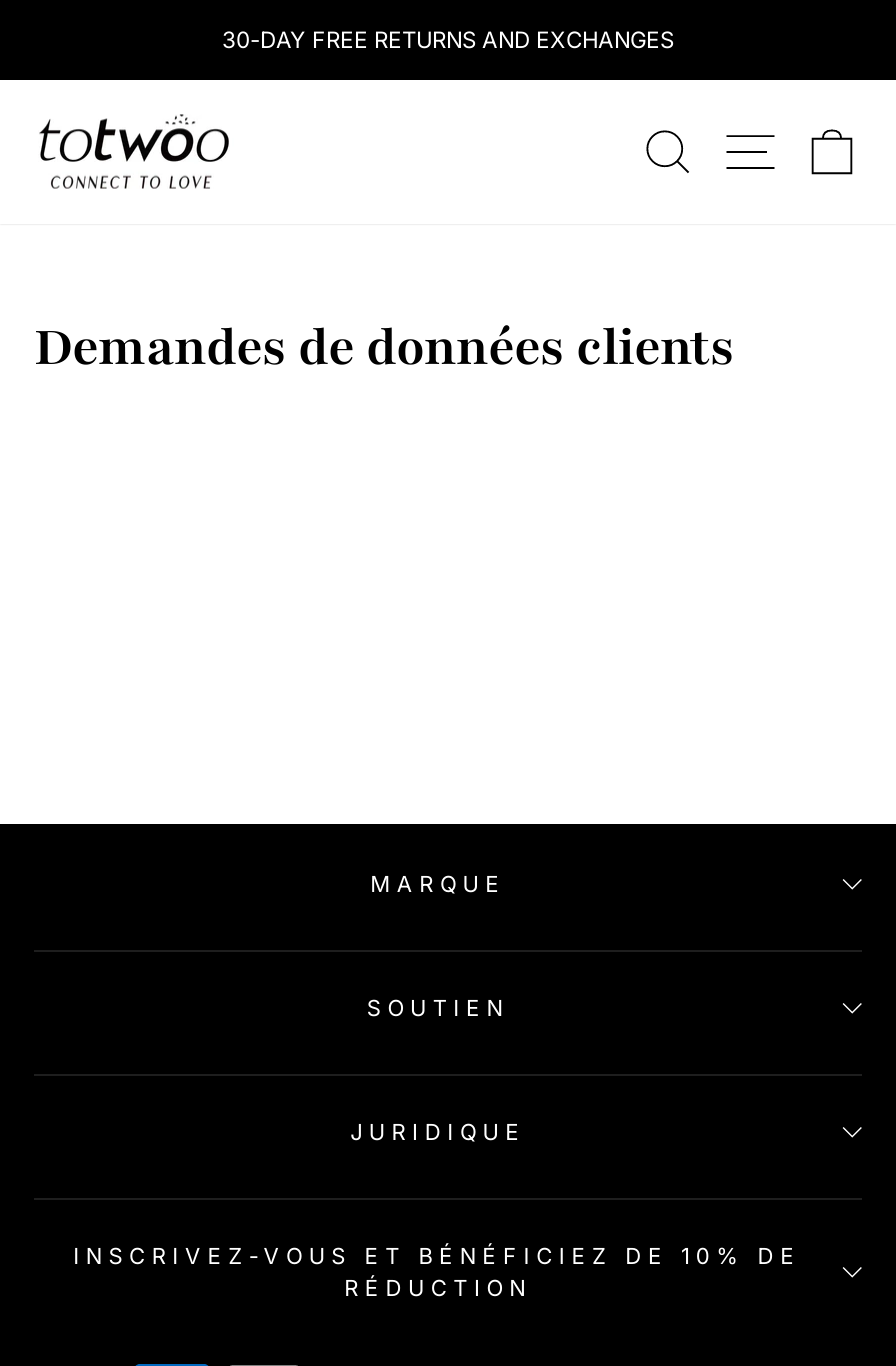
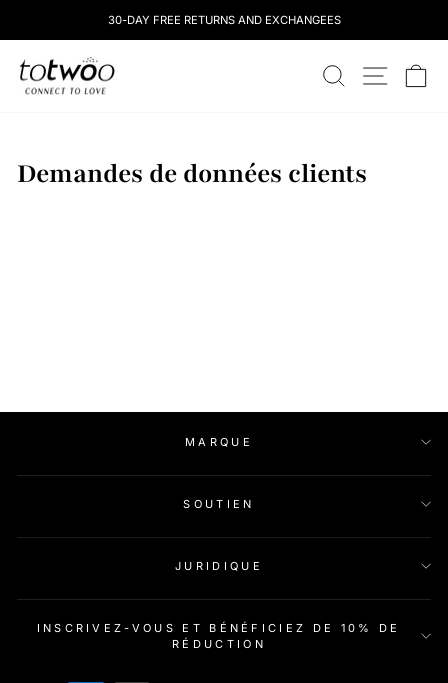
- 30-DAY FREE RETURNS AND EXCHANGES
+ 30-DAY FREE RETURNS AND EXCHANGEES
